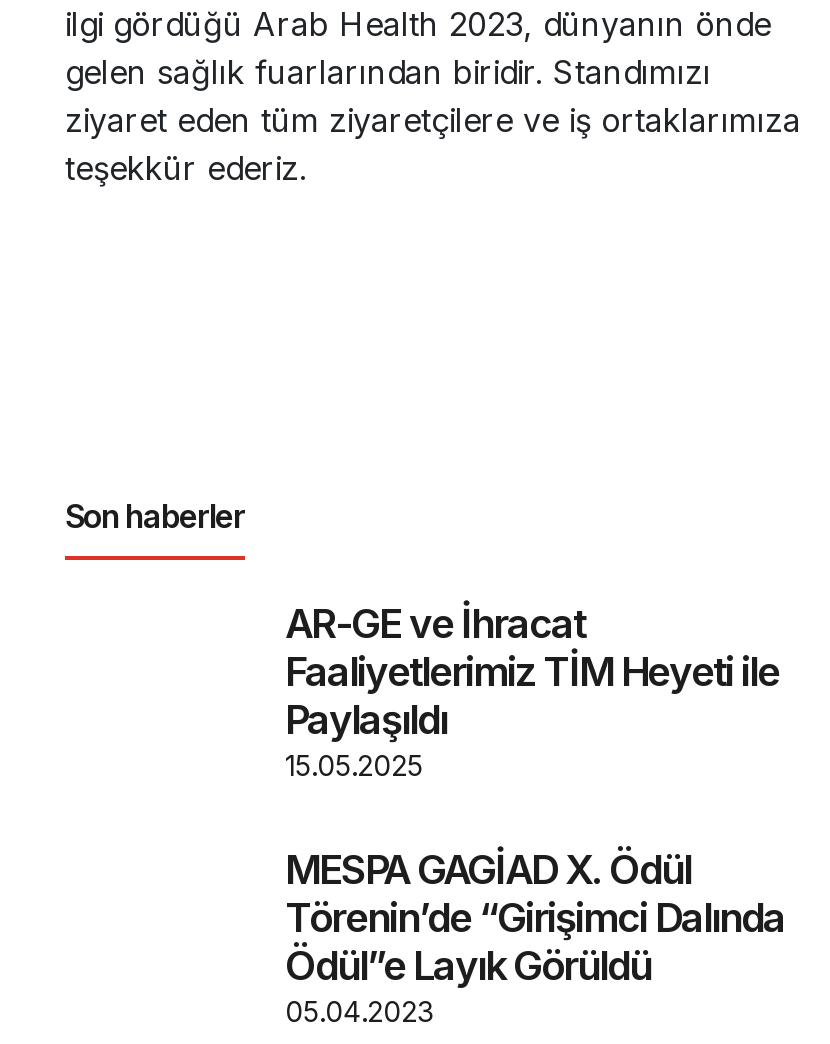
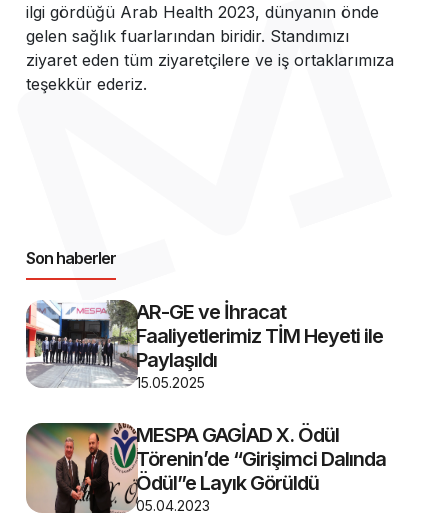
+ [image]

+ [image]
